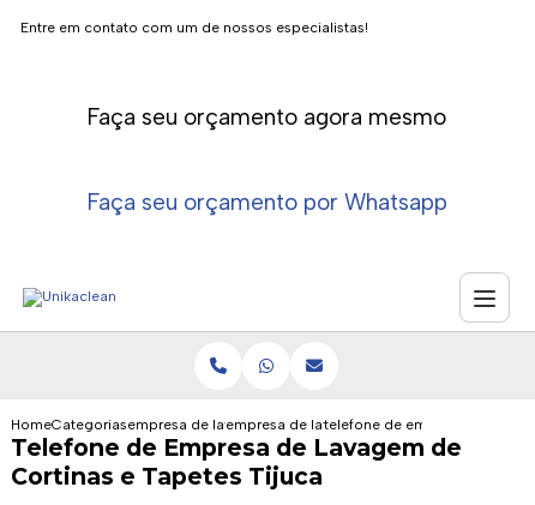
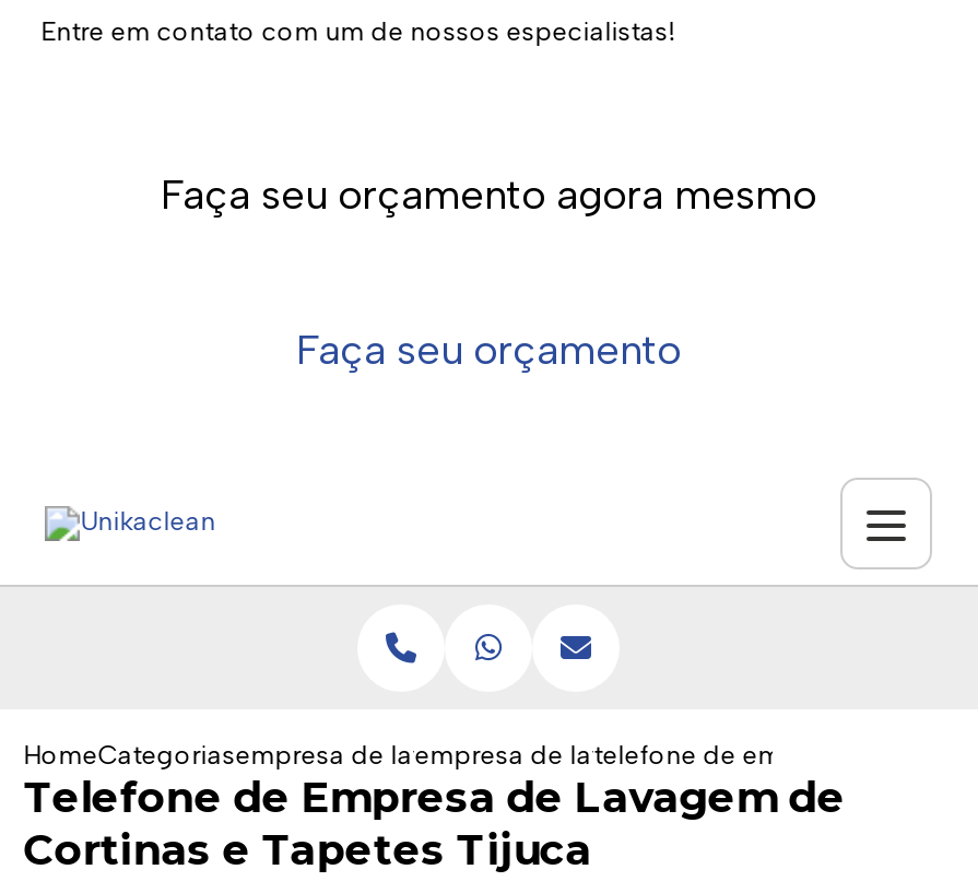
- Faça seu orçamento por Whatsapp
+ Faça seu orçamento
